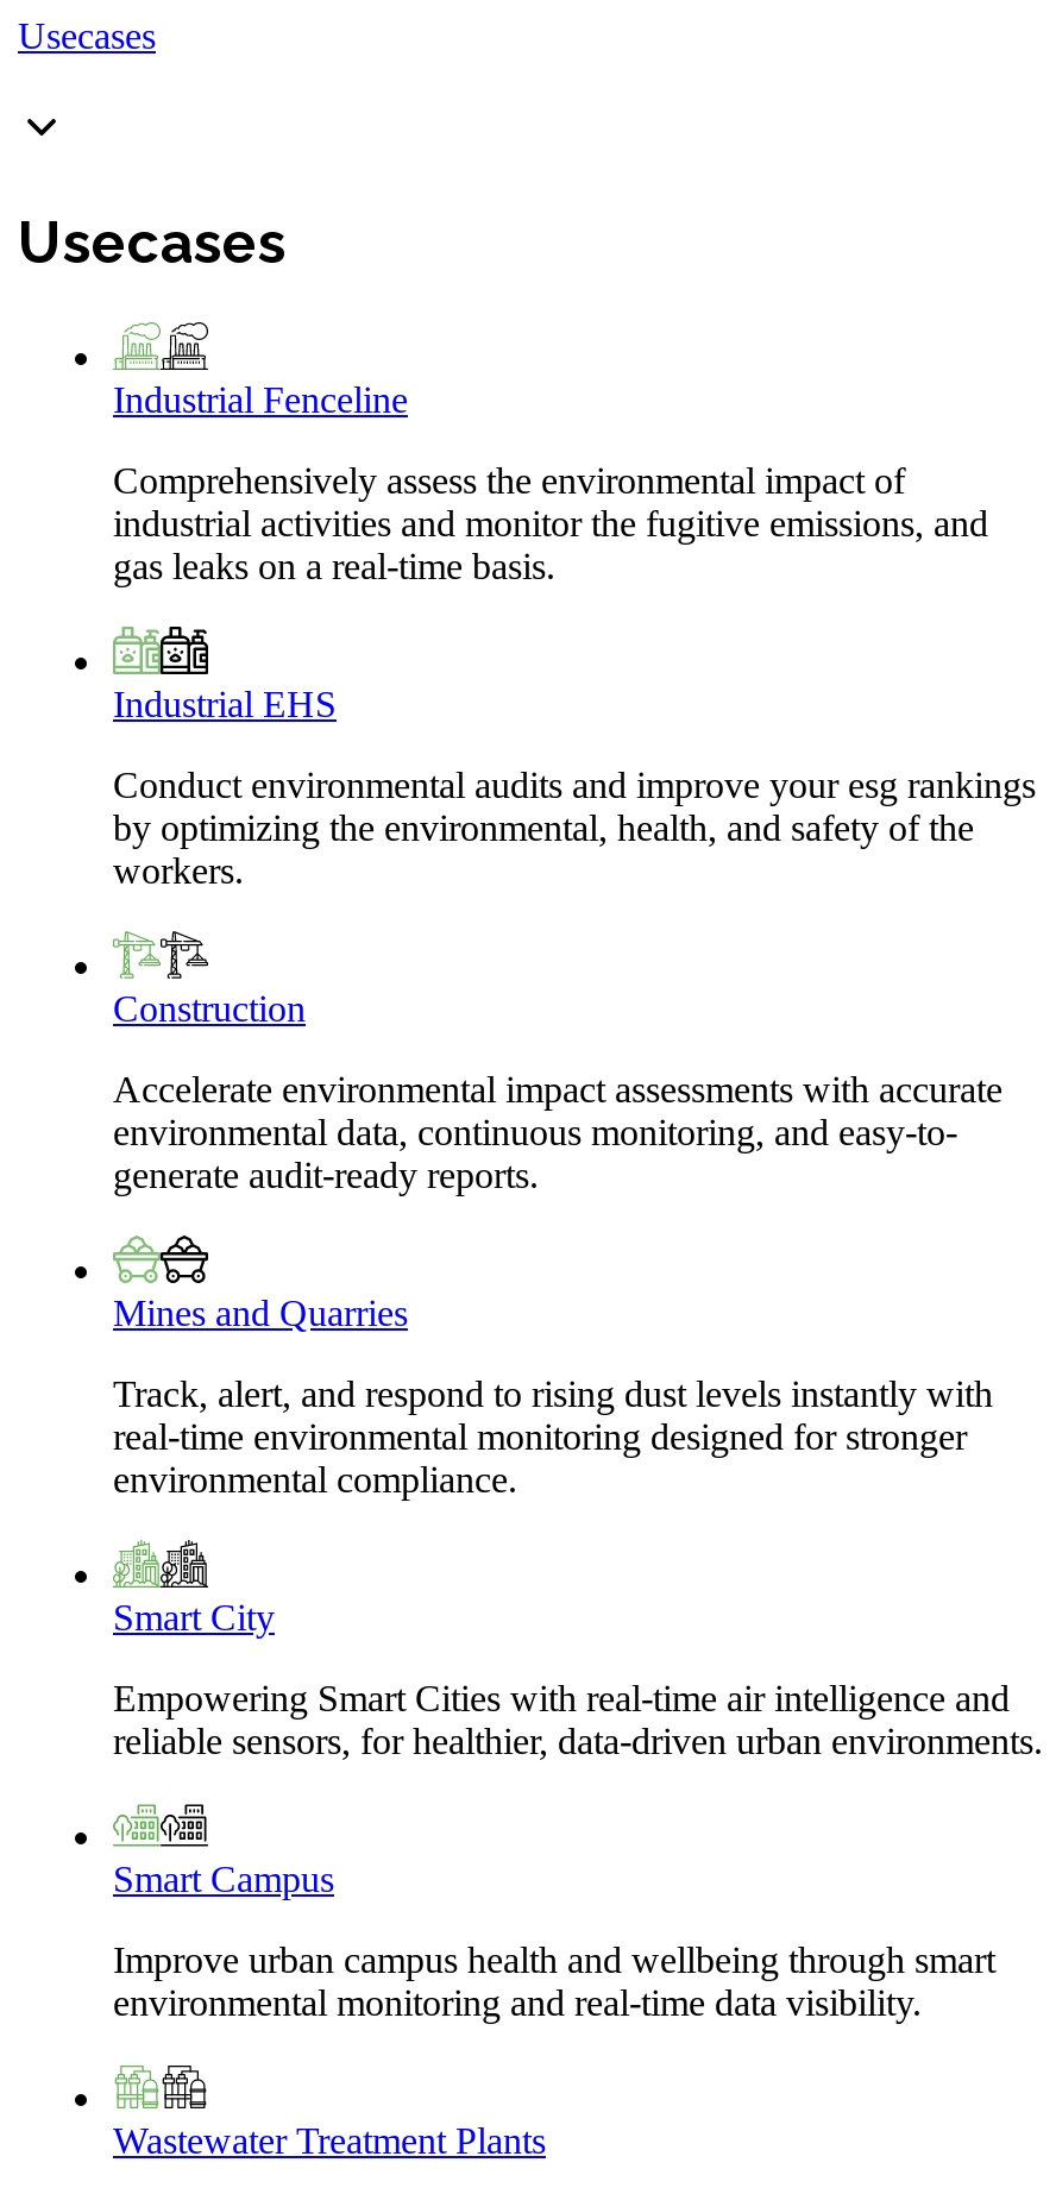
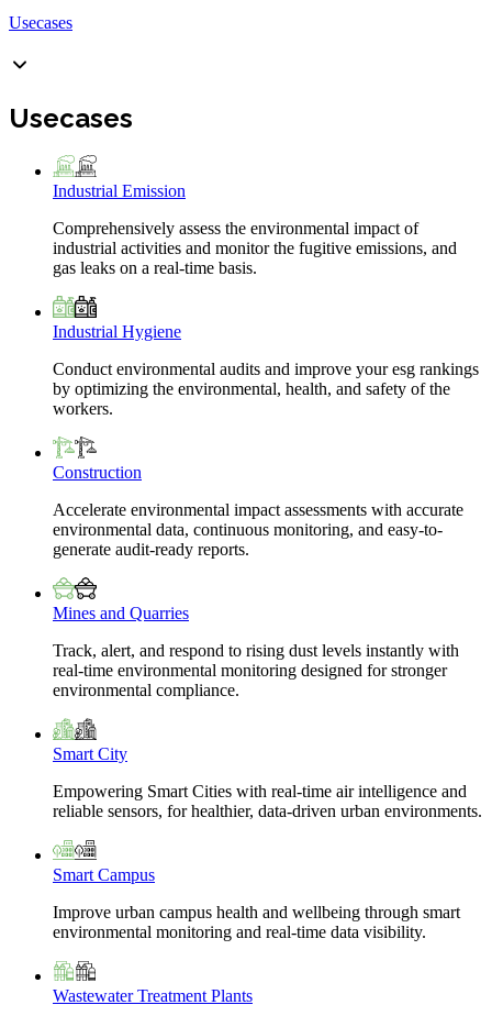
- Industrial Fenceline
+ Industrial Emission

- Industrial EHS
+ Industrial Hygiene
